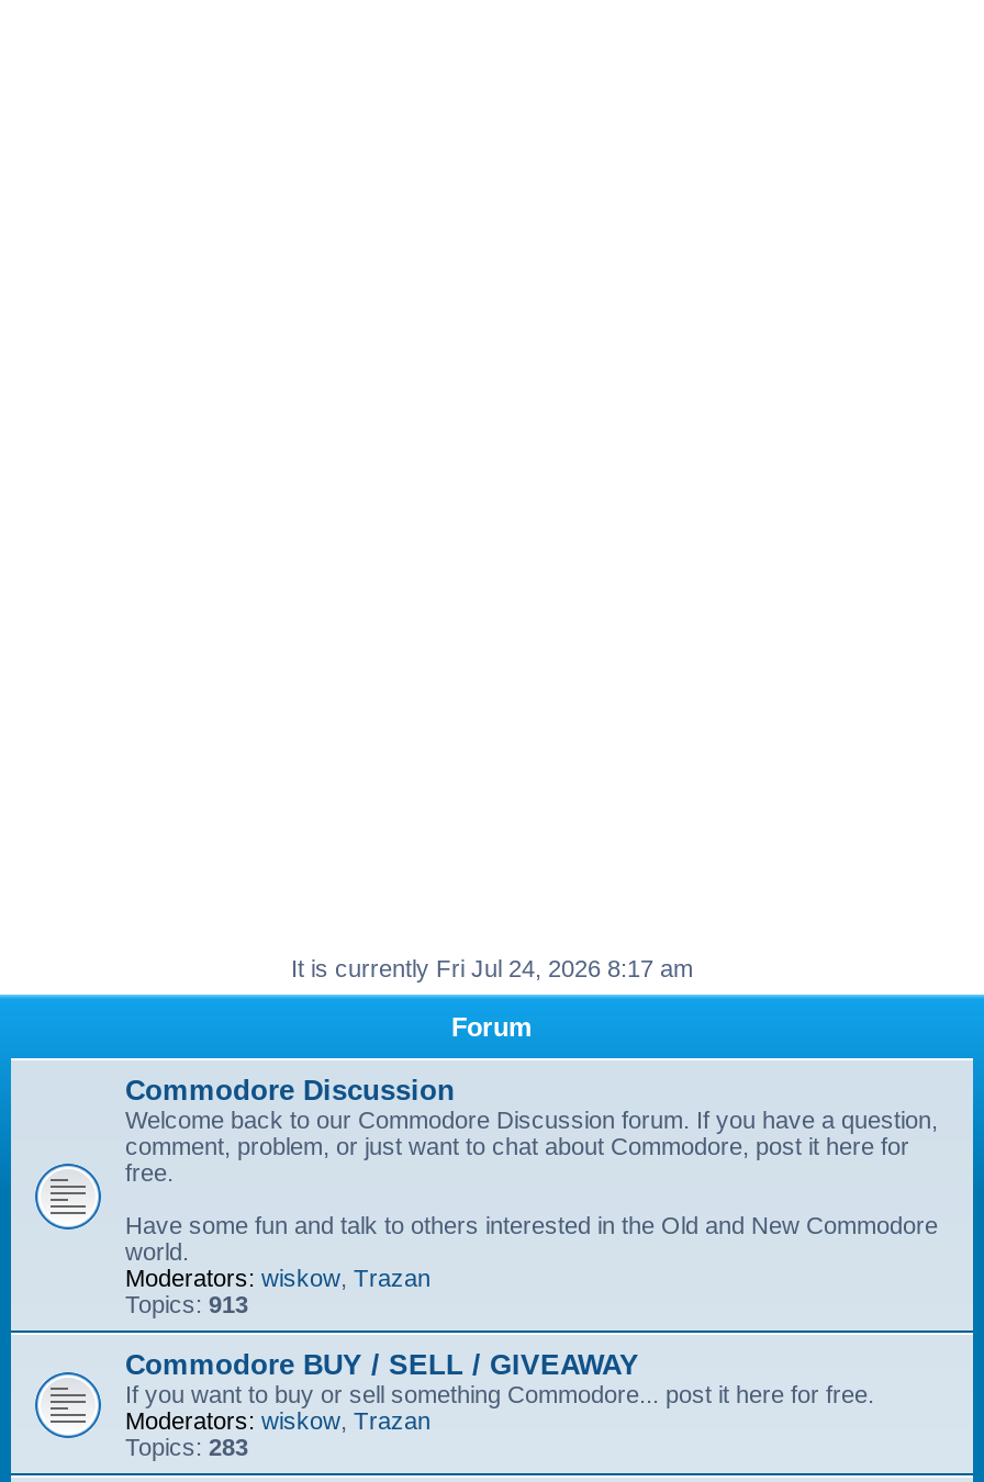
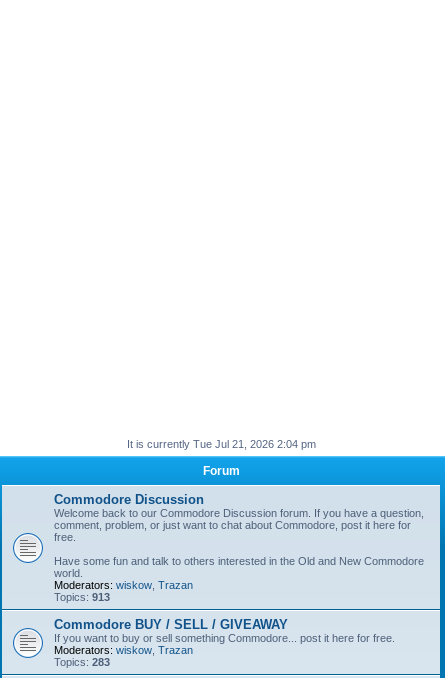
- It is currently Fri Jul 24, 2026 8:17 am
+ It is currently Tue Jul 21, 2026 2:04 pm
